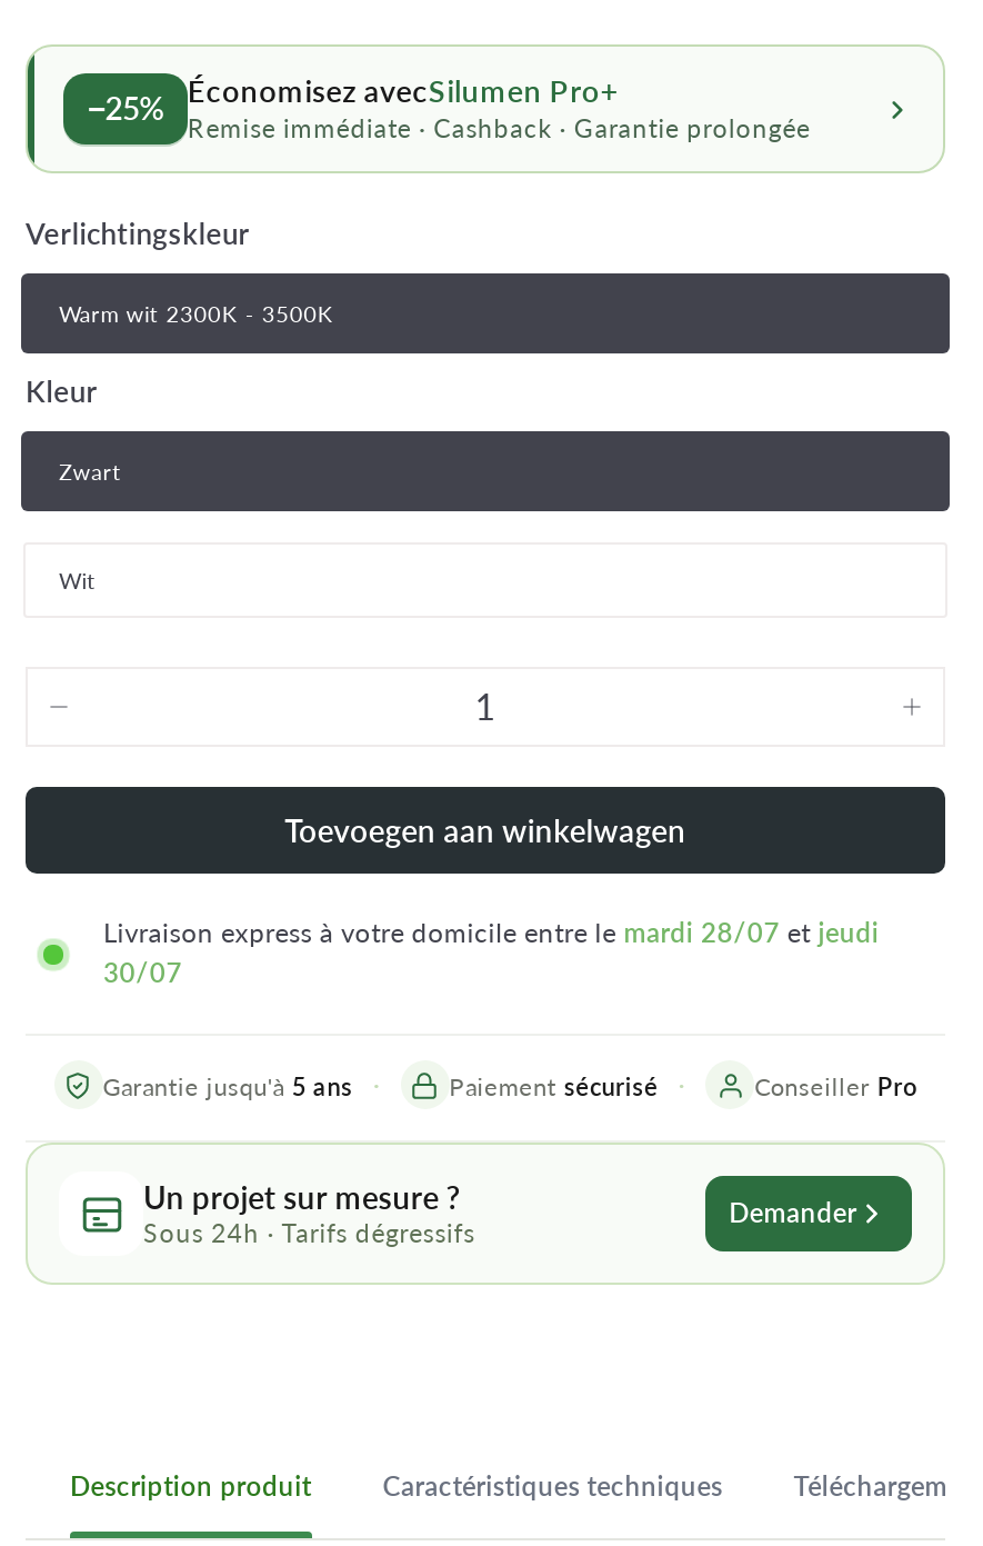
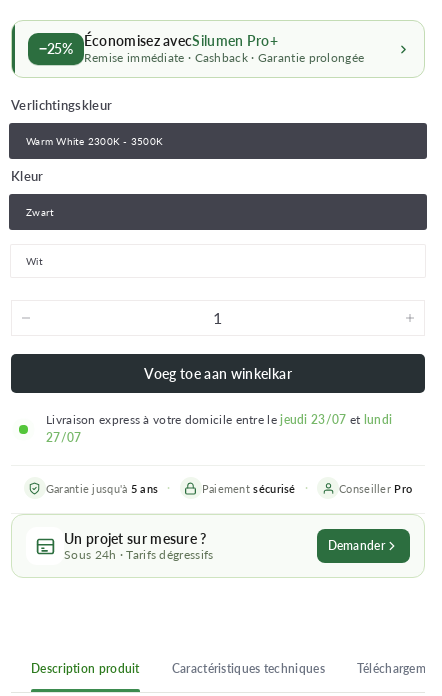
- Warm wit 2300K - 3500K
+ Warm White 2300K - 3500K

- Toevoegen aan winkelwagen
+ Voeg toe aan winkelkar

- Livraison express à votre domicile entre le mardi 28/07 et jeudi
- 30/07
+ Livraison express à votre domicile entre le jeudi 23/07 et lundi
+ 27/07
